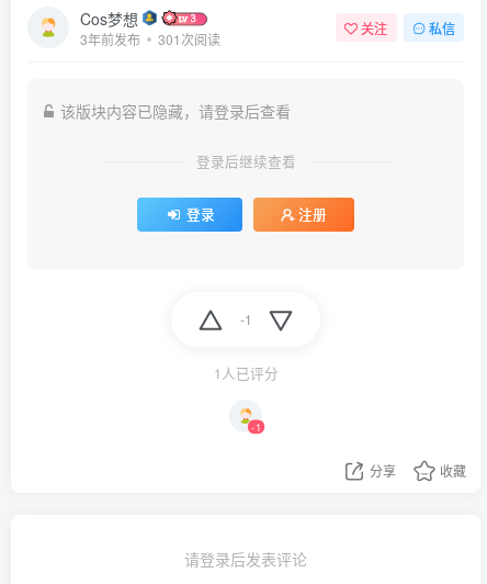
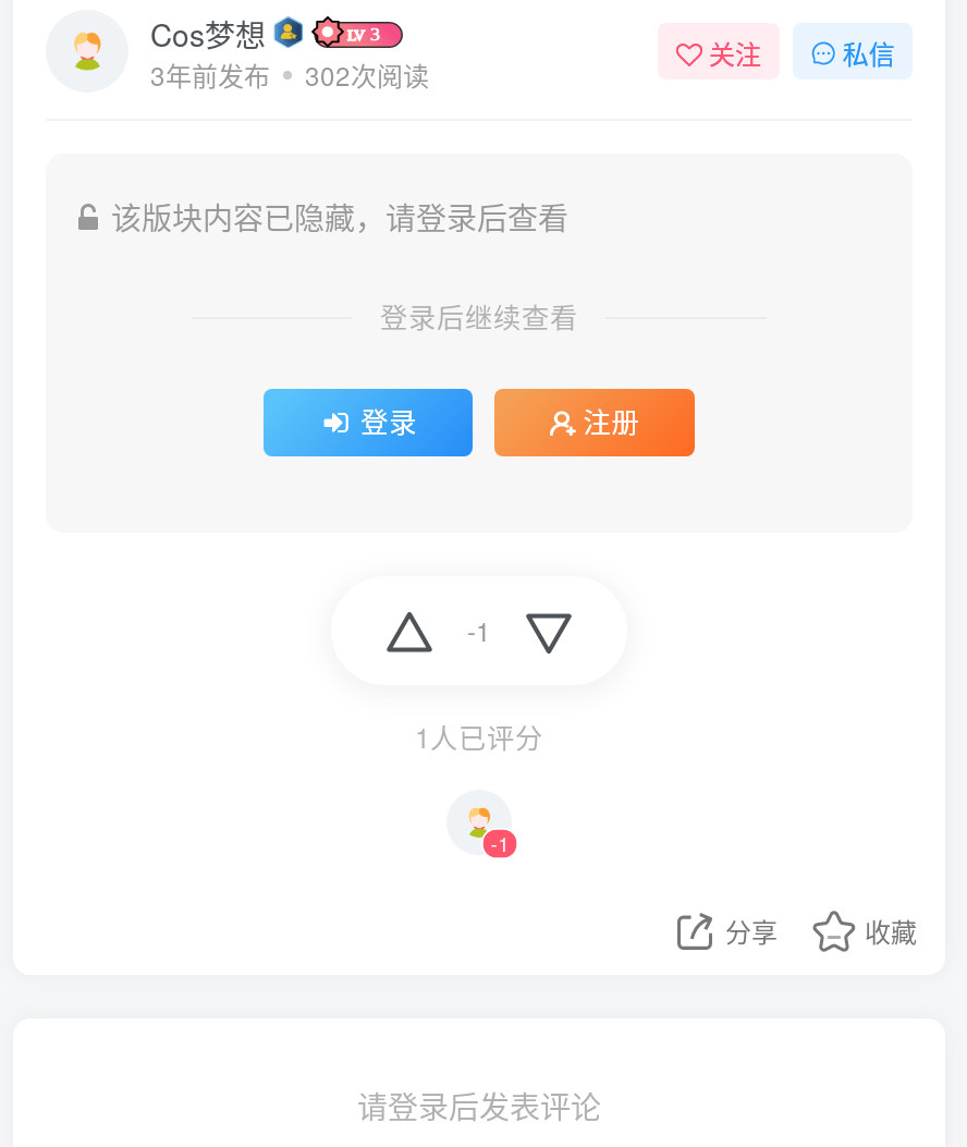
- 3年前发布 301次阅读
+ 3年前发布 302次阅读
